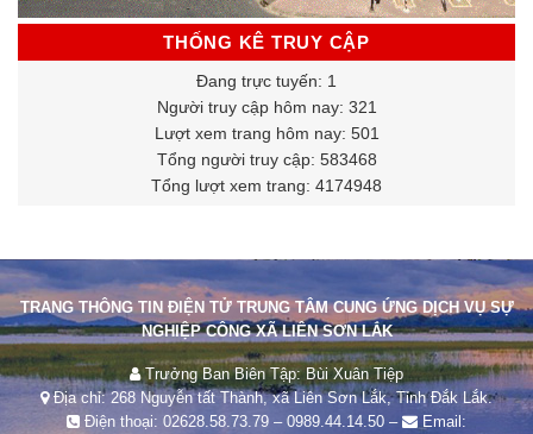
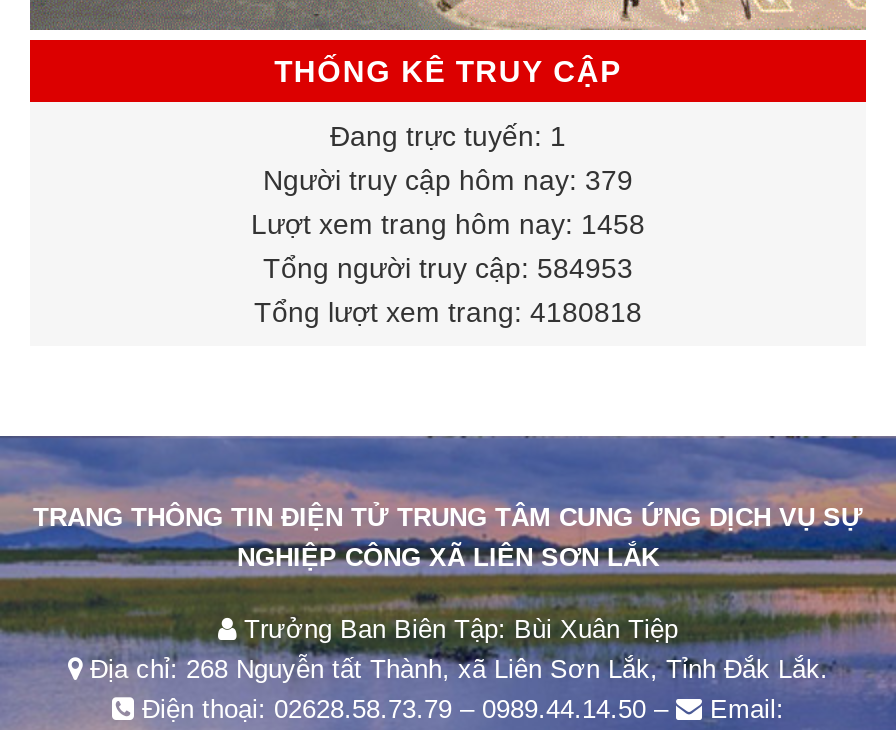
- Người truy cập hôm nay: 321
+ Người truy cập hôm nay: 379

- Lượt xem trang hôm nay: 501
+ Lượt xem trang hôm nay: 1458

- Tổng người truy cập: 583468
+ Tổng người truy cập: 584953

- Tổng lượt xem trang: 4174948
+ Tổng lượt xem trang: 4180818
